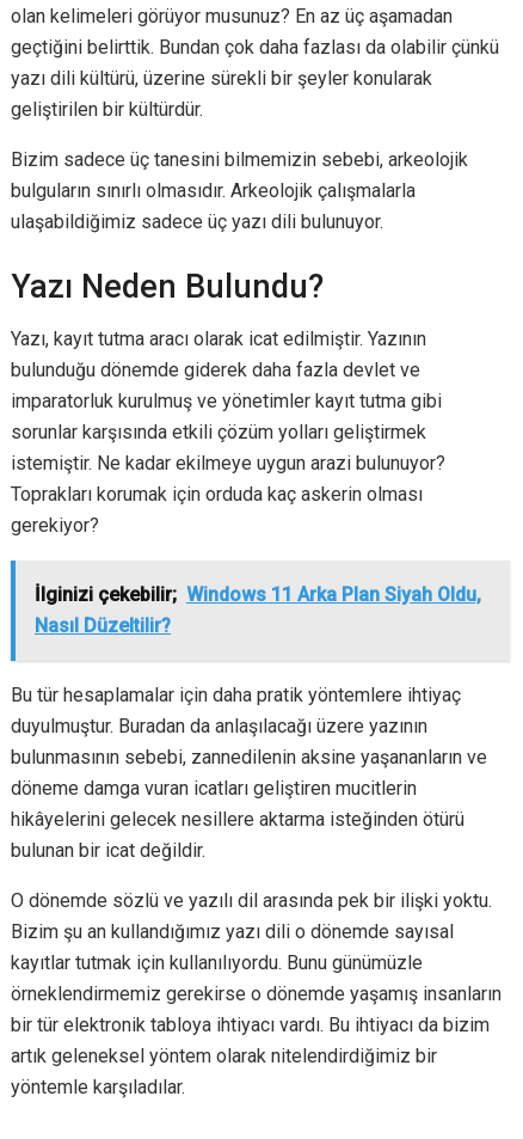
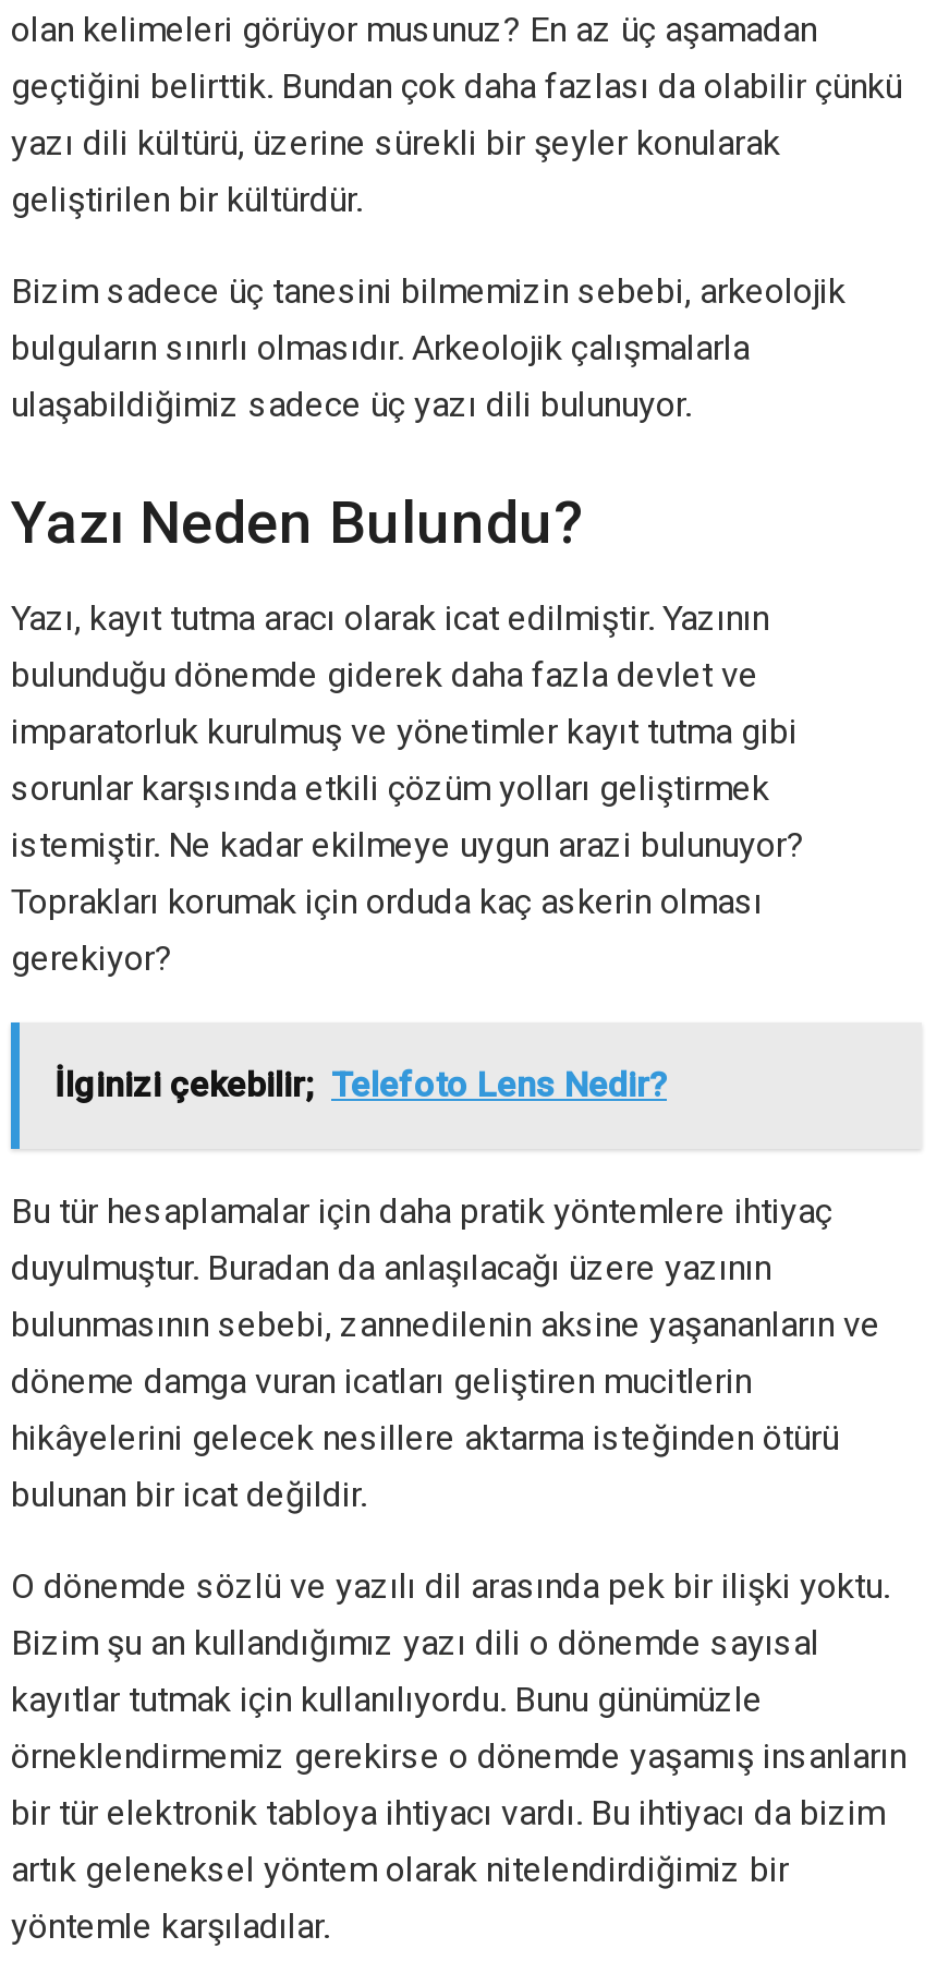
- İlginizi çekebilir; Windows 11 Arka Plan Siyah Oldu,
- Nasıl Düzeltilir?
+ İlginizi çekebilir; Telefoto Lens Nedir?
